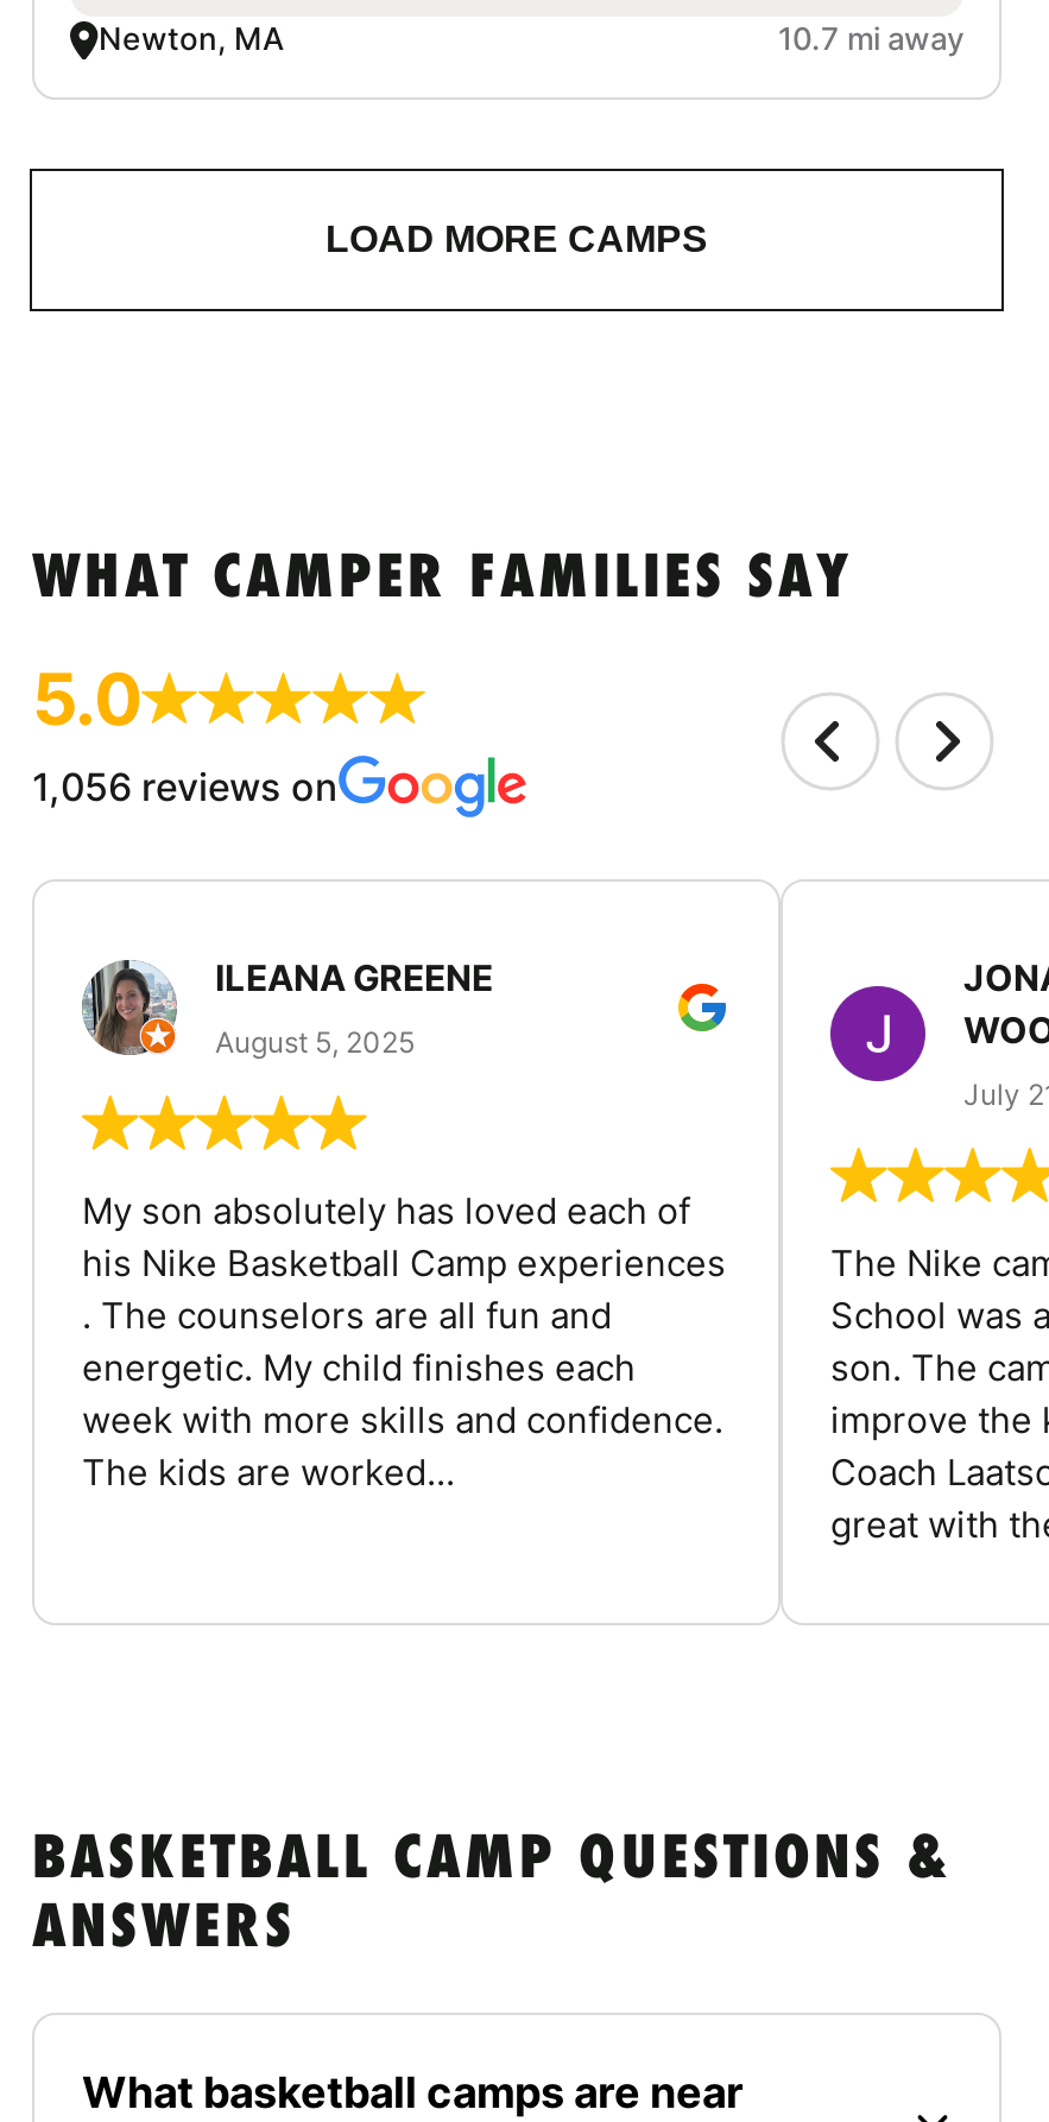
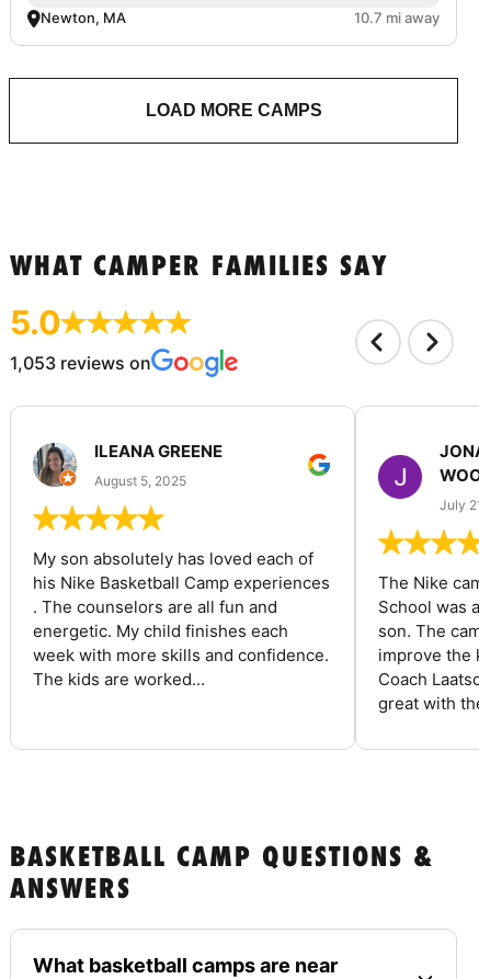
- 1,056 reviews on
+ 1,053 reviews on
